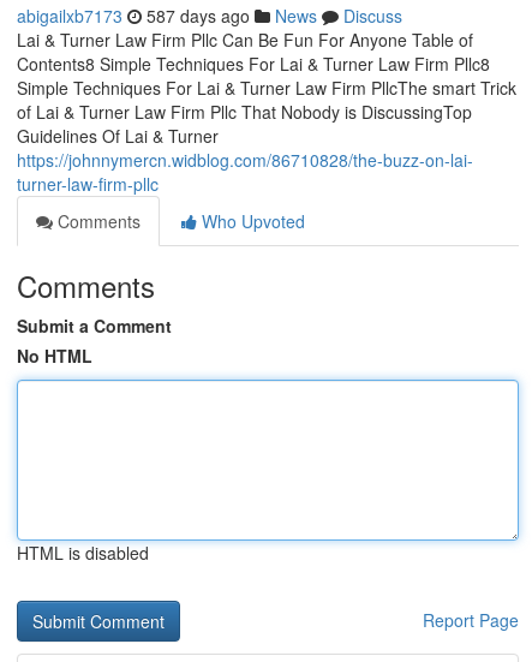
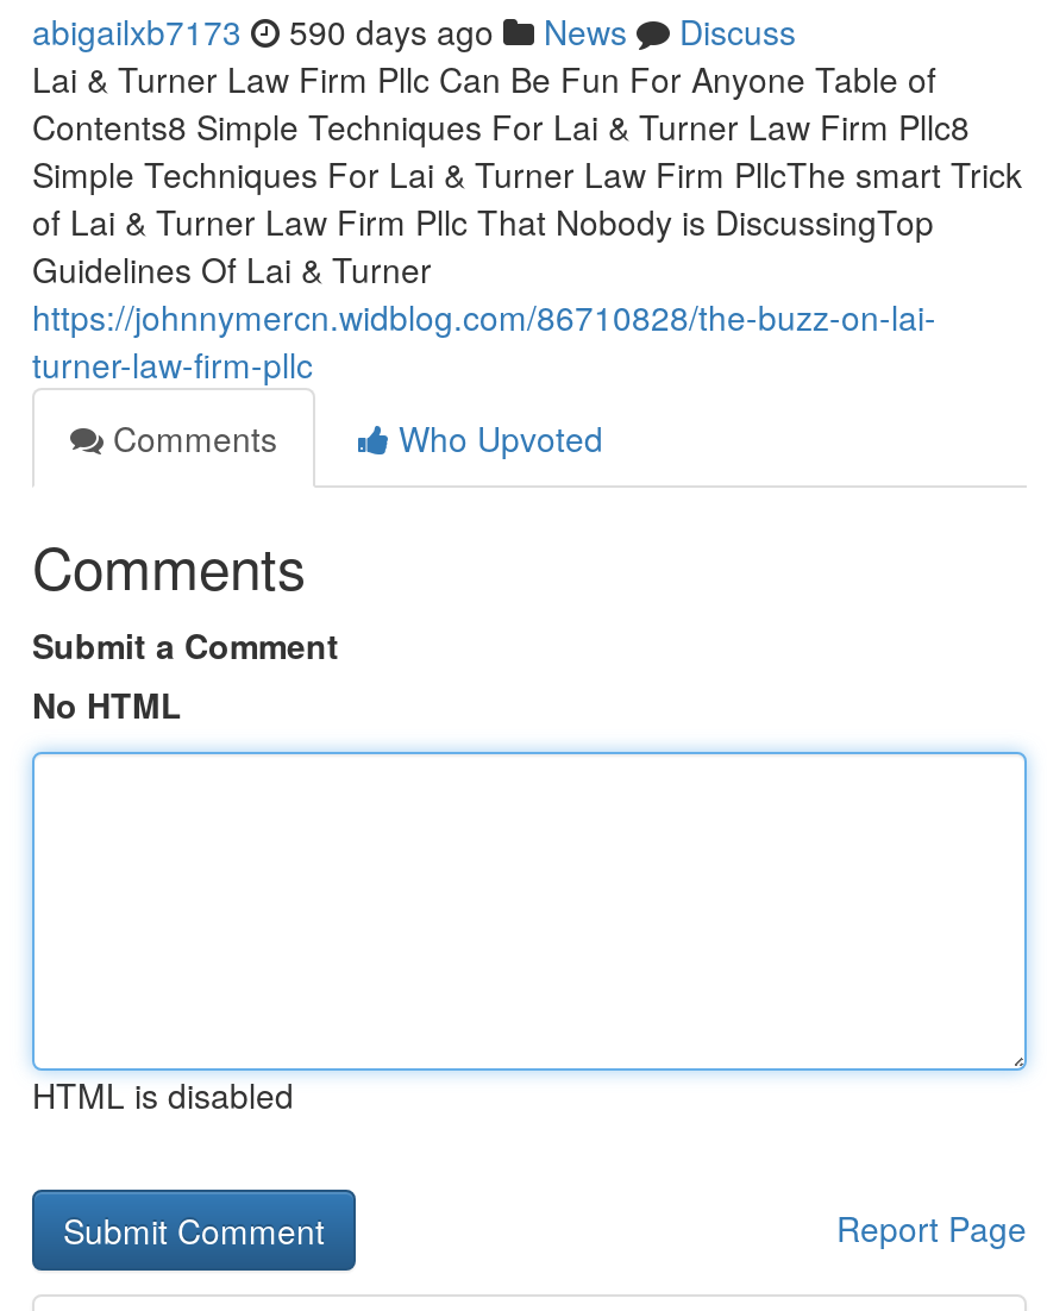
- abigailxb7173 587 days ago News Discuss
+ abigailxb7173 590 days ago News Discuss
